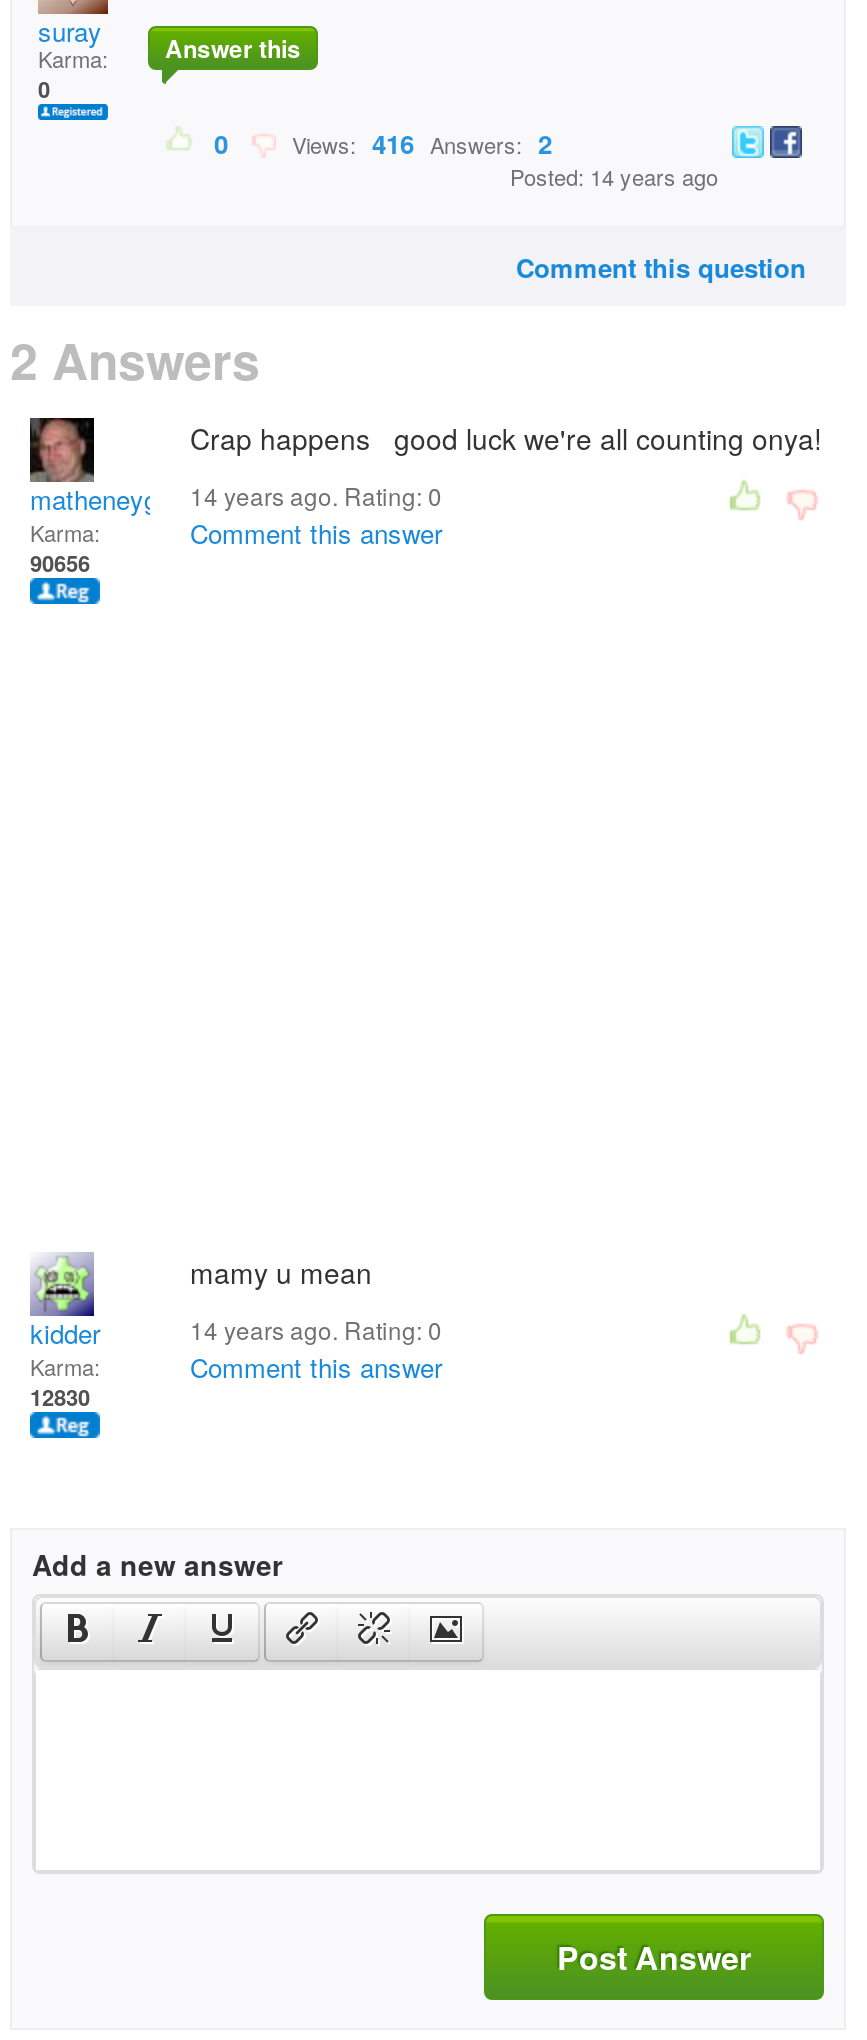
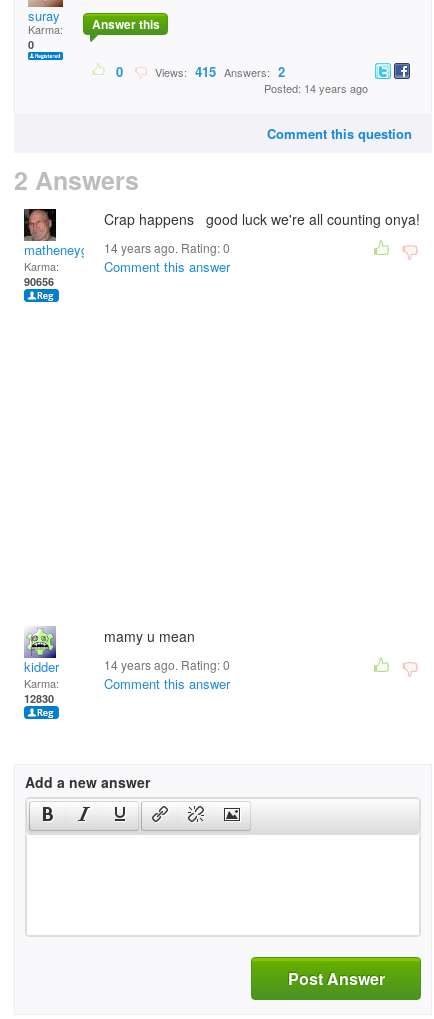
- Views: 416 Answers: 2
+ Views: 415 Answers: 2
